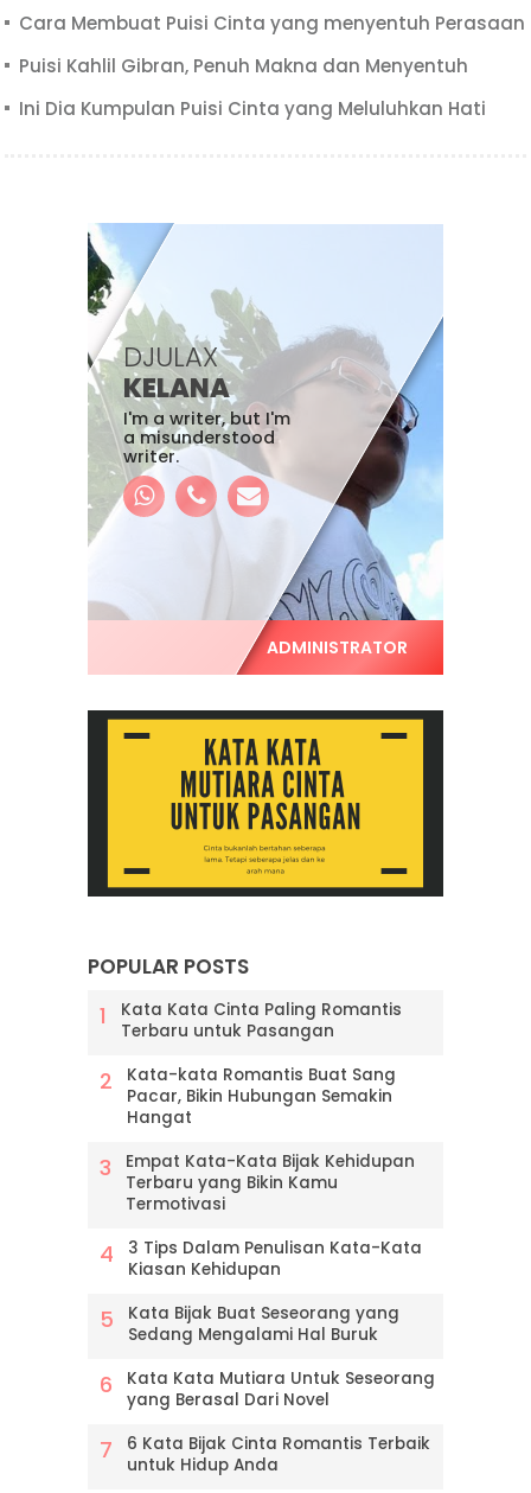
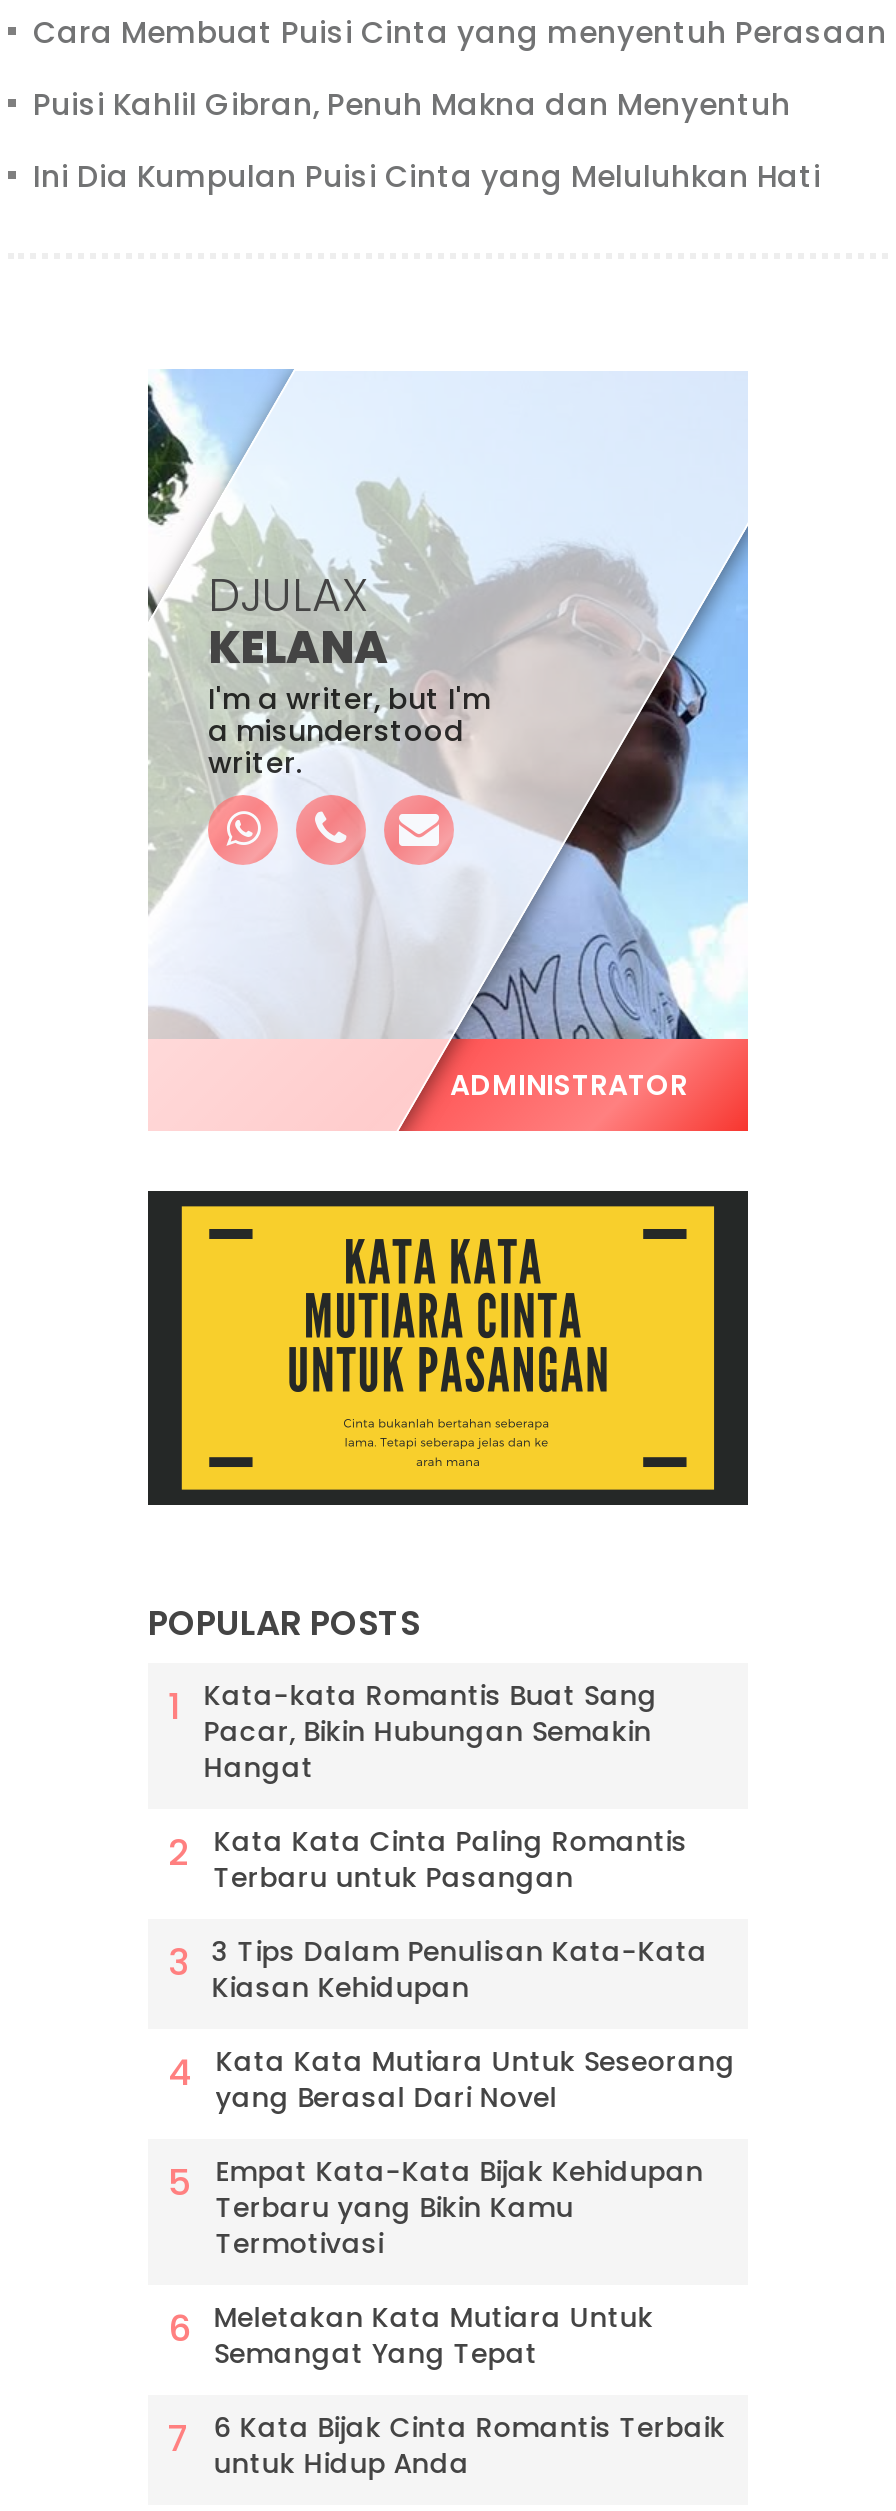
moved down: Kata Kata Cinta Paling Romantis | Terbaru untuk Pasangan

moved up: Kata-kata Romantis Buat Sang | Pacar, Bikin Hubungan Semakin | Hangat

moved down: Empat Kata-Kata Bijak Kehidupan | Terbaru yang Bikin Kamu | Termotivasi

moved up: 3 Tips Dalam Penulisan Kata-Kata | Kiasan Kehidupan

- Kata Bijak Buat Seseorang yang
- Sedang Mengalami Hal Buruk
+ Meletakan Kata Mutiara Untuk
+ Semangat Yang Tepat

moved up: Kata Kata Mutiara Untuk Seseorang | yang Berasal Dari Novel
